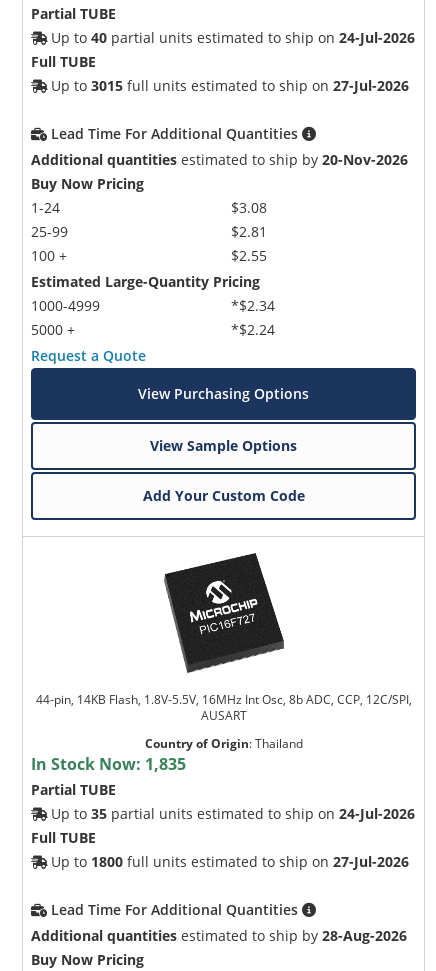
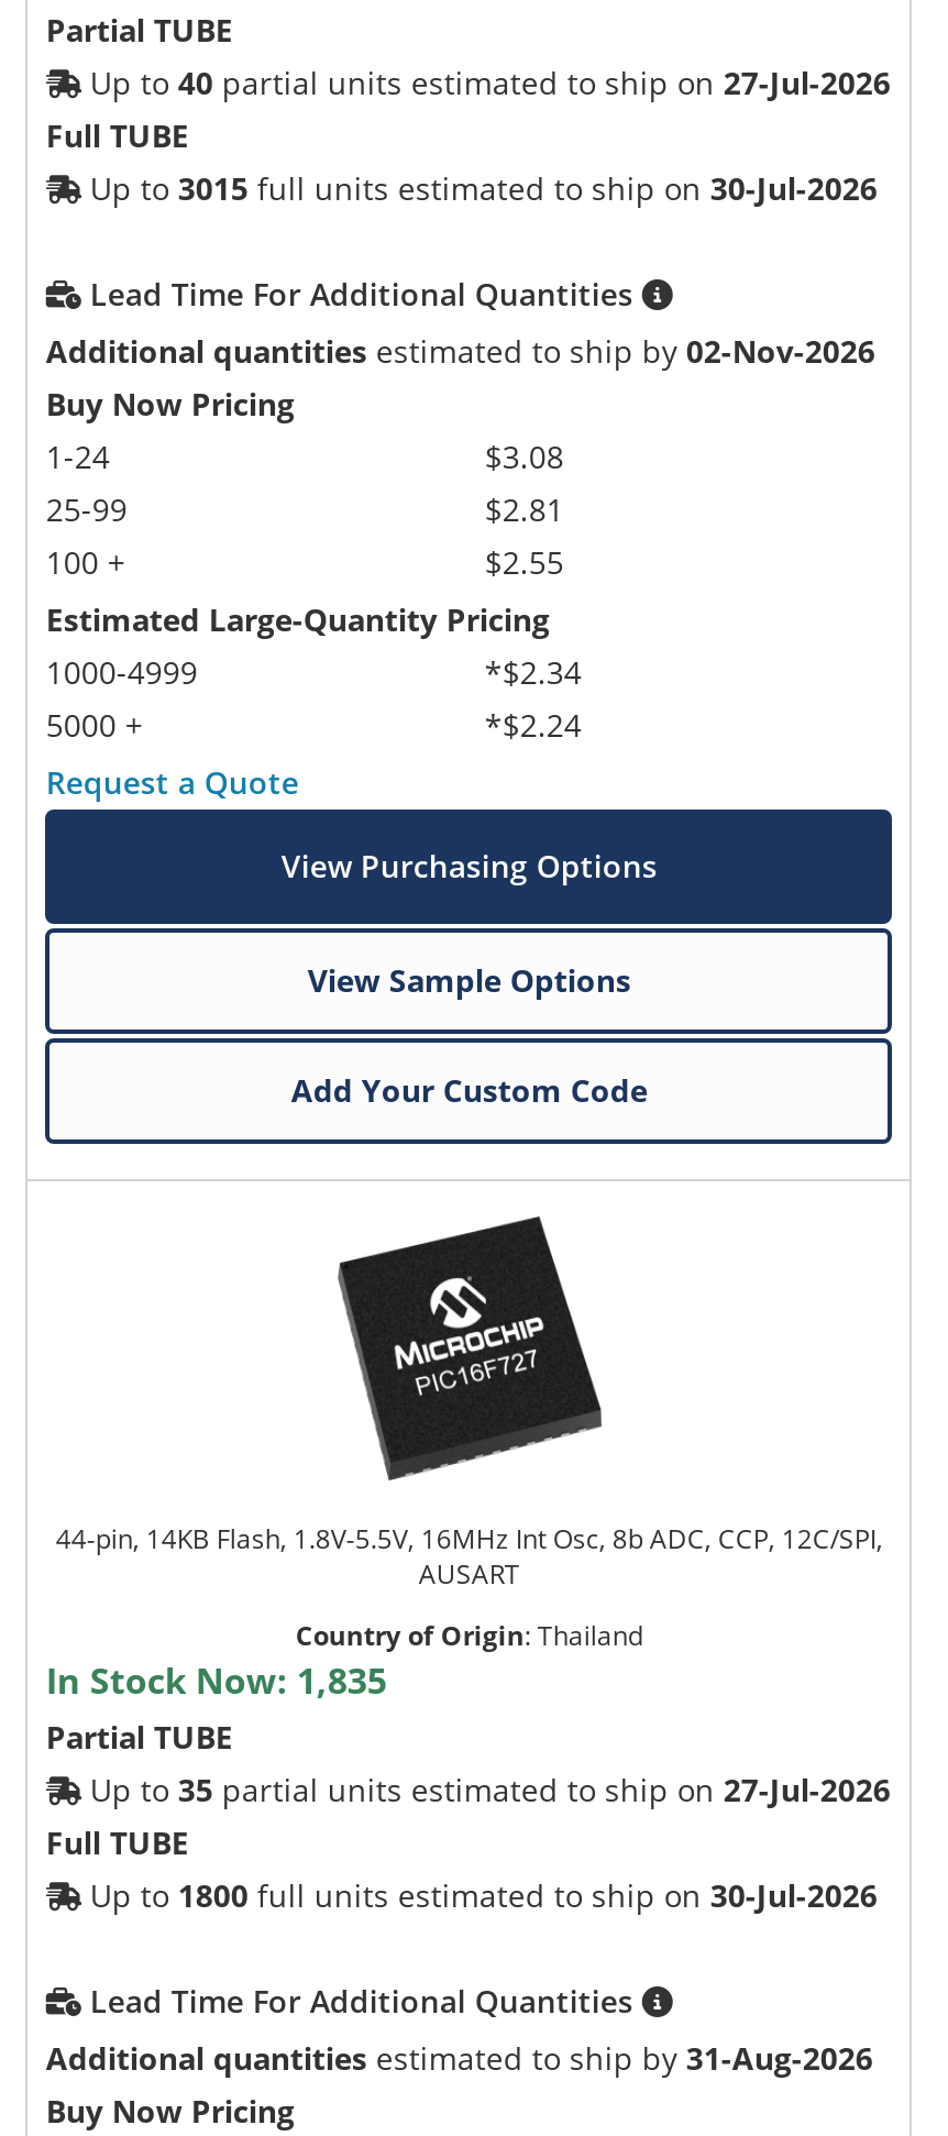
- Up to 40 partial units estimated to ship on 24-Jul-2026
+ Up to 40 partial units estimated to ship on 27-Jul-2026

- Up to 3015 full units estimated to ship on 27-Jul-2026
+ Up to 3015 full units estimated to ship on 30-Jul-2026

- Additional quantities estimated to ship by 20-Nov-2026
+ Additional quantities estimated to ship by 02-Nov-2026

- Up to 35 partial units estimated to ship on 24-Jul-2026
+ Up to 35 partial units estimated to ship on 27-Jul-2026

- Up to 1800 full units estimated to ship on 27-Jul-2026
+ Up to 1800 full units estimated to ship on 30-Jul-2026

- Additional quantities estimated to ship by 28-Aug-2026
+ Additional quantities estimated to ship by 31-Aug-2026
